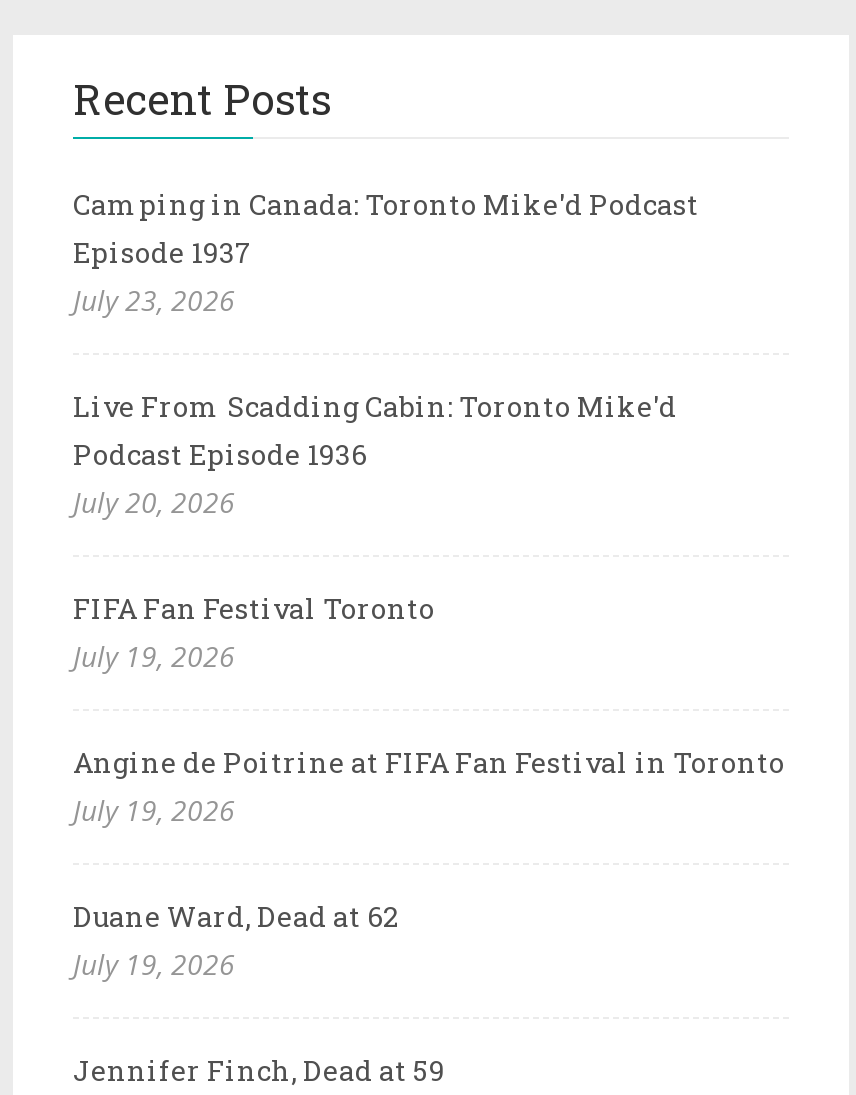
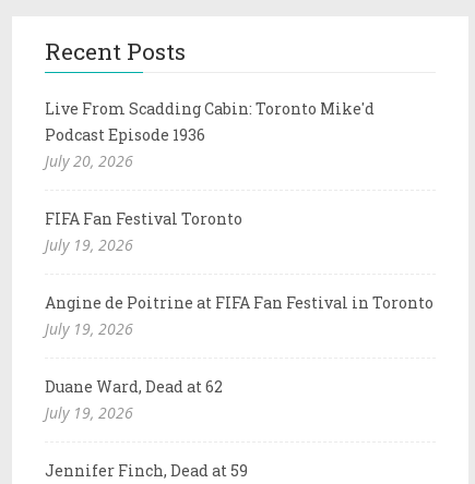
- Camping in Canada: Toronto Mike'd Podcast
- Episode 1937
- July 23, 2026
